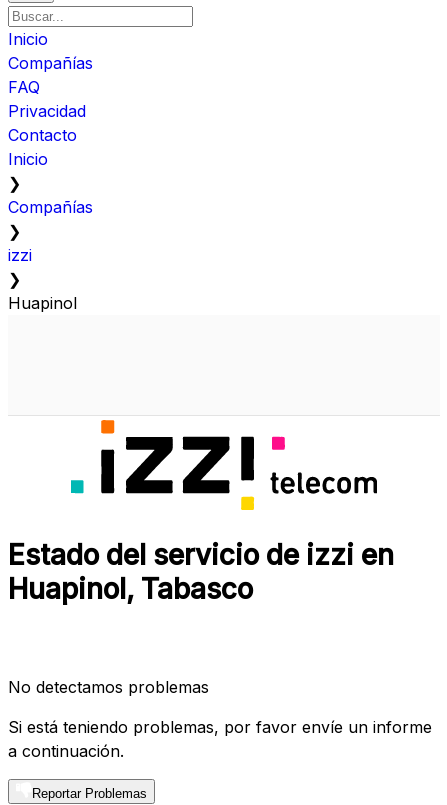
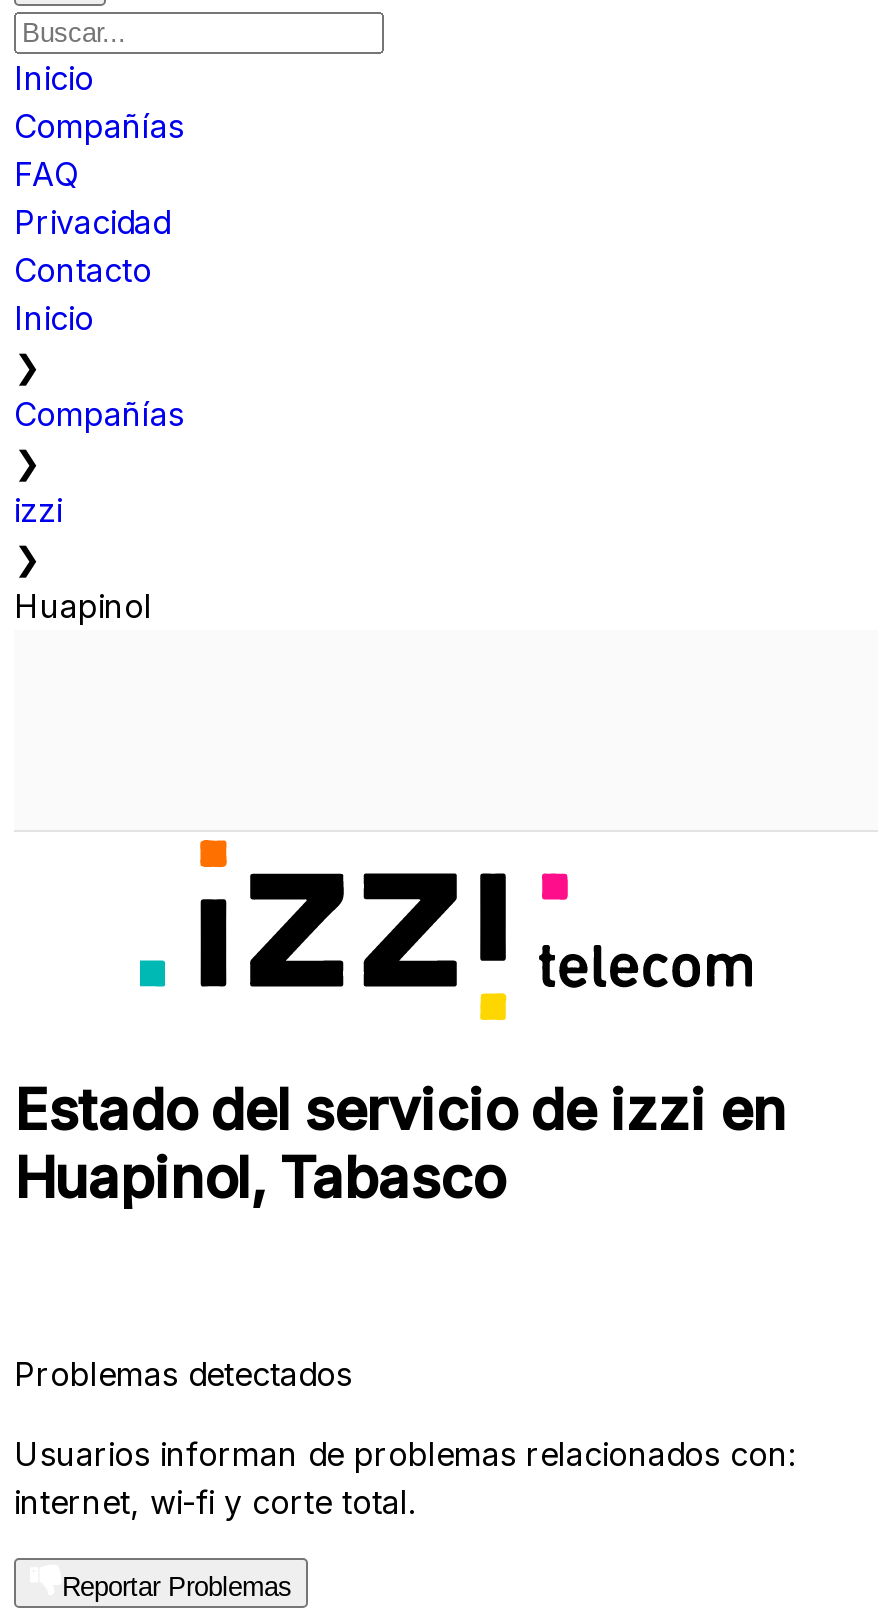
- No detectamos problemas
+ Problemas detectados

- Si está teniendo problemas, por favor envíe un informe
- a continuación.
+ Usuarios informan de problemas relacionados con:
+ internet, wi-fi y corte total.
